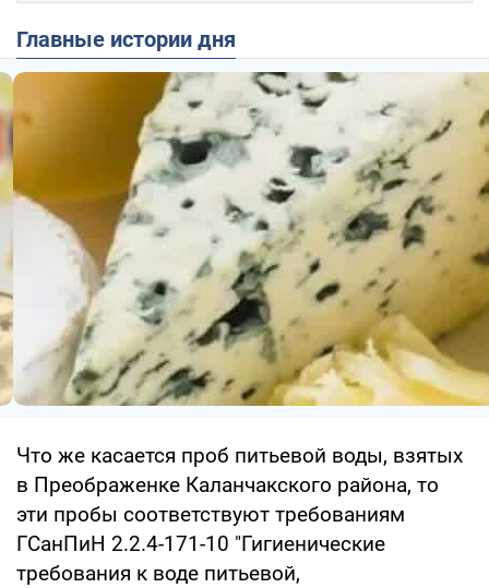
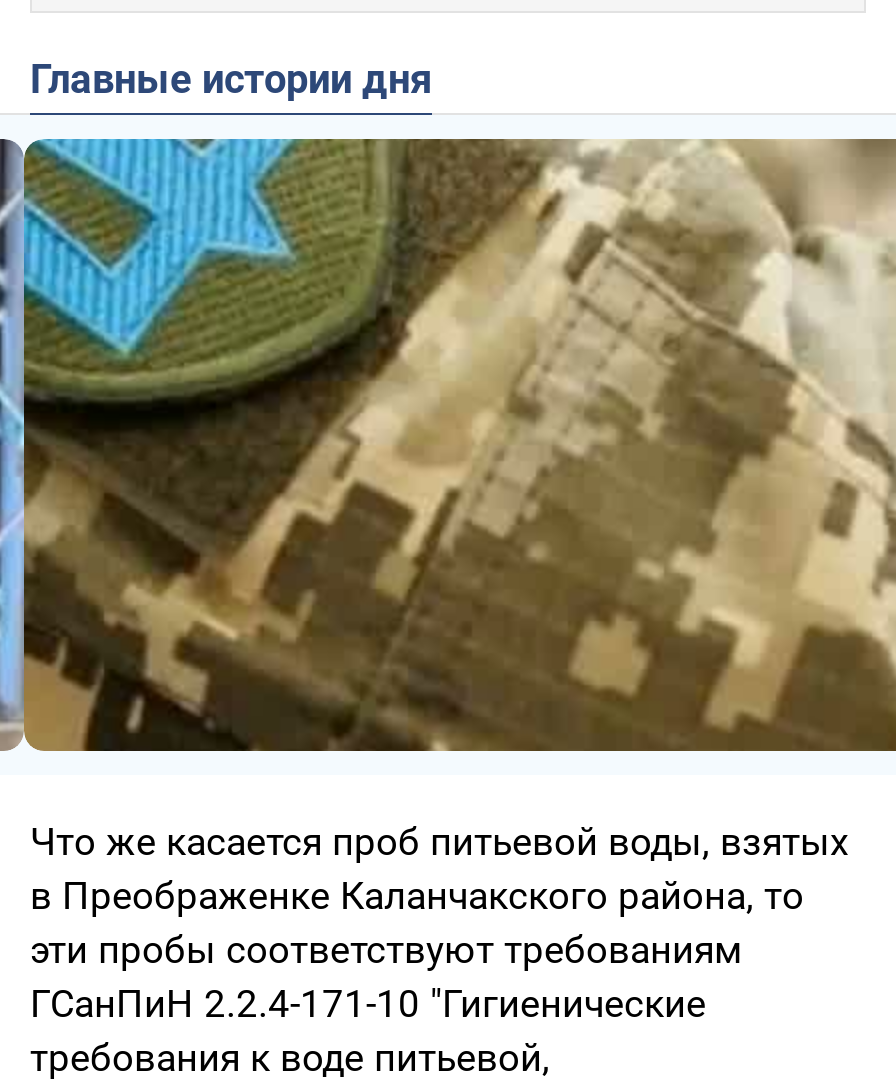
- [image]
+ [image]
